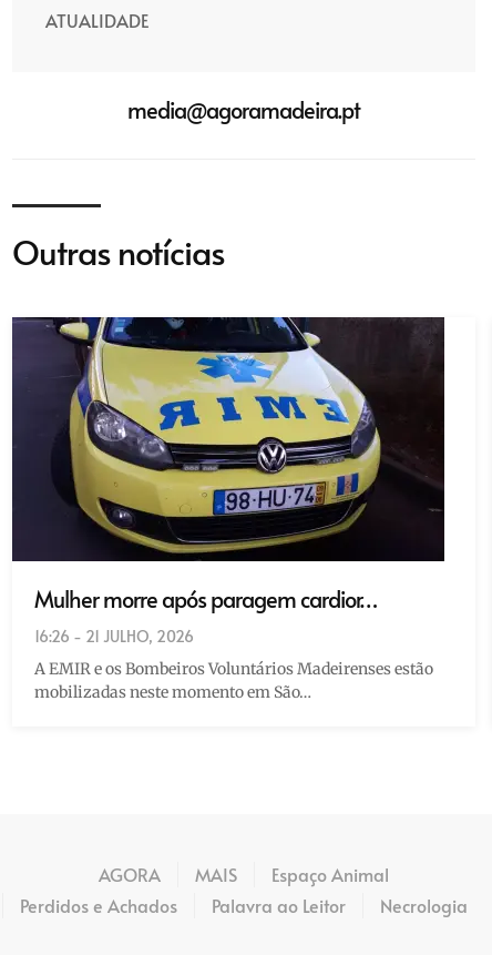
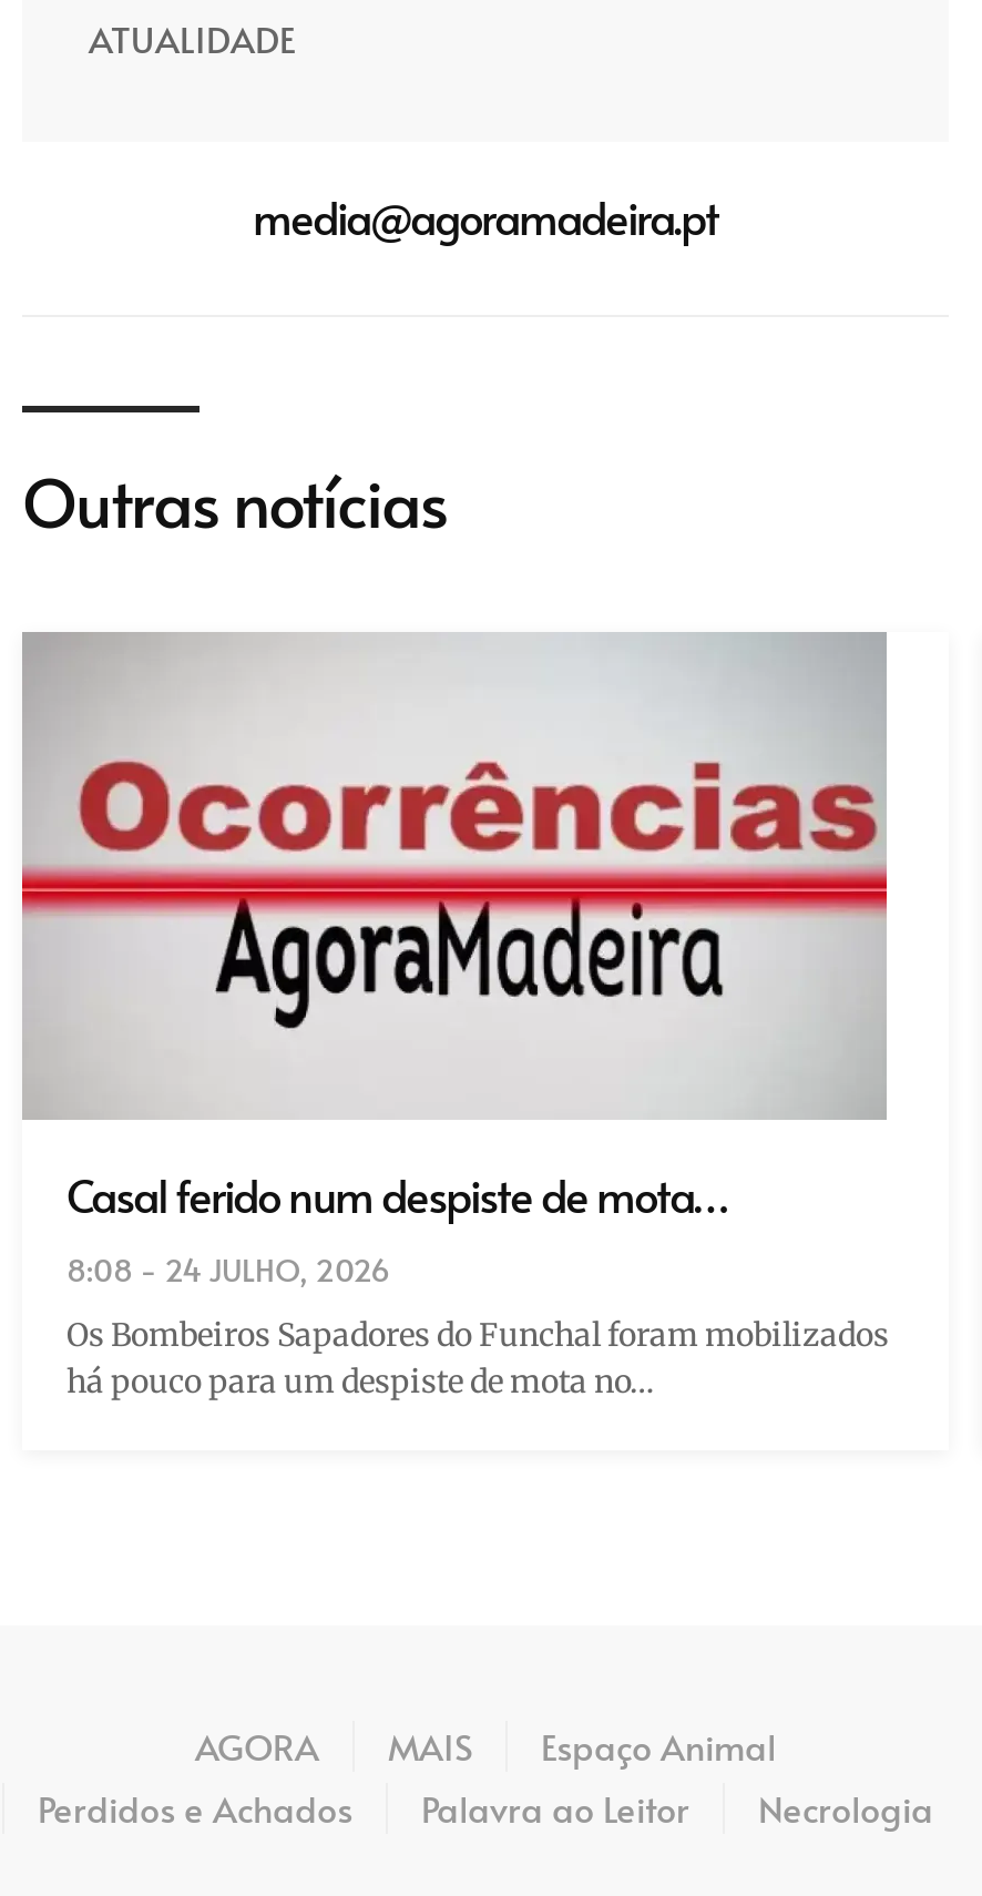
- [image]
- Mulher morre após paragem cardior…
- 16:26 - 21 JULHO, 2026
+ [image]
+ Casal ferido num despiste de mota…
+ 8:08 - 24 JULHO, 2026

- A EMIR e os Bombeiros Voluntários Madeirenses estão
- mobilizadas neste momento em São…
+ Os Bombeiros Sapadores do Funchal foram mobilizados
+ há pouco para um despiste de mota no…
